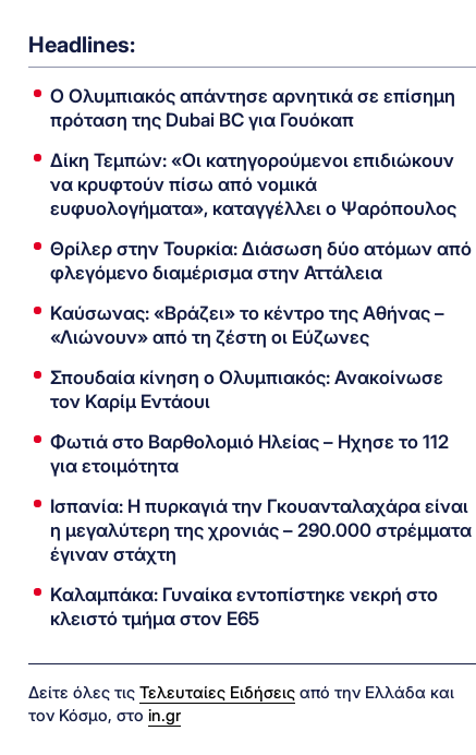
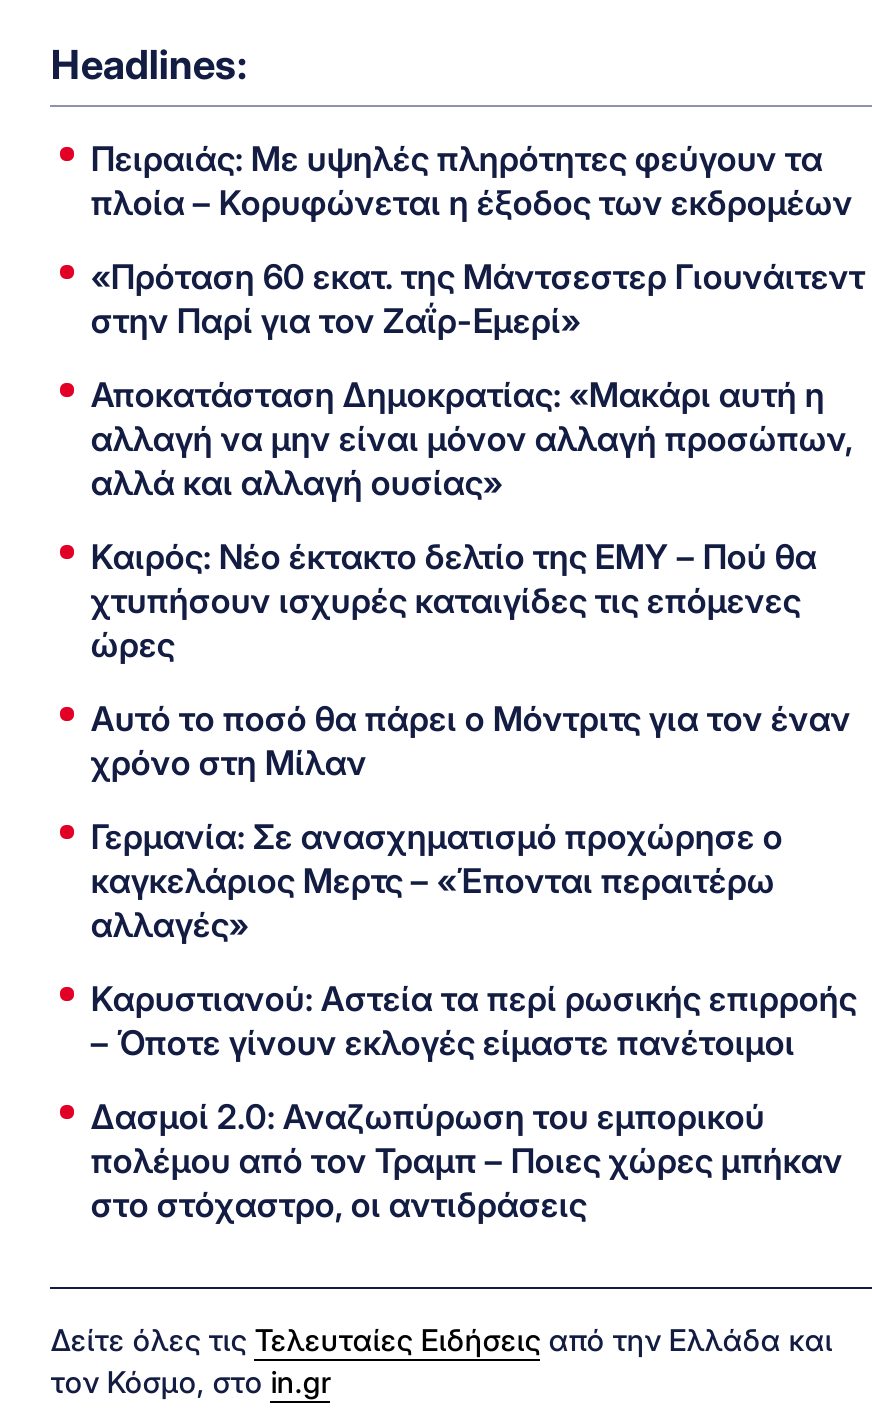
- Ο Ολυμπιακός απάντησε αρνητικά σε επίσημη
- πρόταση της Dubai BC για Γουόκαπ
+ Πειραιάς: Με υψηλές πληρότητες φεύγουν τα
+ πλοία – Κορυφώνεται η έξοδος των εκδρομέων

- Δίκη Τεμπών: «Οι κατηγορούμενοι επιδιώκουν
- να κρυφτούν πίσω από νομικά
- ευφυολογήματα», καταγγέλλει ο Ψαρόπουλος
+ «Πρόταση 60 εκατ. της Μάντσεστερ Γιουνάιτεντ
+ στην Παρί για τον Ζαΐρ-Εμερί»

- Θρίλερ στην Τουρκία: Διάσωση δύο ατόμων από
- φλεγόμενο διαμέρισμα στην Αττάλεια
+ Αποκατάσταση Δημοκρατίας: «Μακάρι αυτή η
+ αλλαγή να μην είναι μόνον αλλαγή προσώπων,
+ αλλά και αλλαγή ουσίας»

- Καύσωνας: «Βράζει» το κέντρο της Αθήνας –
- «Λιώνουν» από τη ζέστη οι Εύζωνες
+ Καιρός: Νέο έκτακτο δελτίο της ΕΜΥ – Πού θα
+ χτυπήσουν ισχυρές καταιγίδες τις επόμενες
+ ώρες

- Σπουδαία κίνηση ο Ολυμπιακός: Ανακοίνωσε
- τον Καρίμ Εντάουι
+ Αυτό το ποσό θα πάρει ο Μόντριτς για τον έναν
+ χρόνο στη Μίλαν

- Φωτιά στο Βαρθολομιό Ηλείας – Ηχησε το 112
- για ετοιμότητα
+ Γερμανία: Σε ανασχηματισμό προχώρησε ο
+ καγκελάριος Μερτς – «Έπονται περαιτέρω
+ αλλαγές»

- Ισπανία: Η πυρκαγιά την Γκουανταλαχάρα είναι
- η μεγαλύτερη της χρονιάς – 290.000 στρέμματα
- έγιναν στάχτη
+ Καρυστιανού: Αστεία τα περί ρωσικής επιρροής
+ – Όποτε γίνουν εκλογές είμαστε πανέτοιμοι

- Καλαμπάκα: Γυναίκα εντοπίστηκε νεκρή στο
- κλειστό τμήμα στον Ε65
+ Δασμοί 2.0: Αναζωπύρωση του εμπορικού
+ πολέμου από τον Τραμπ – Ποιες χώρες μπήκαν
+ στο στόχαστρο, οι αντιδράσεις
